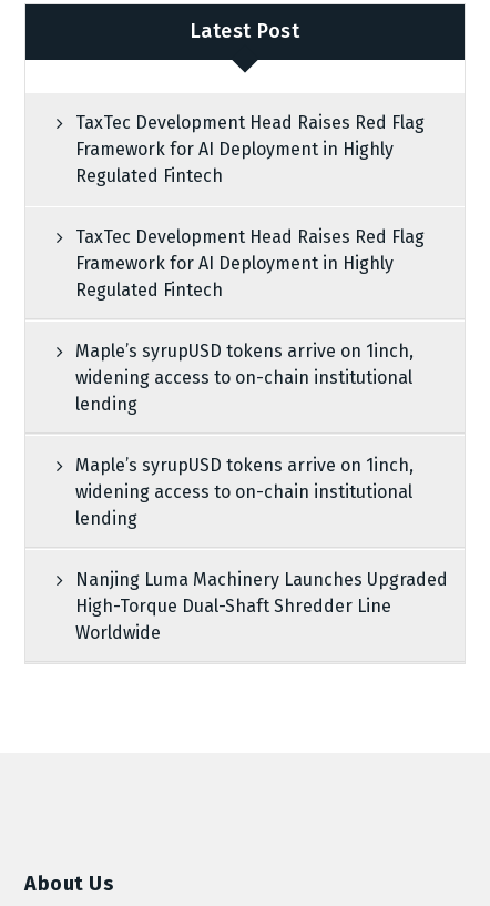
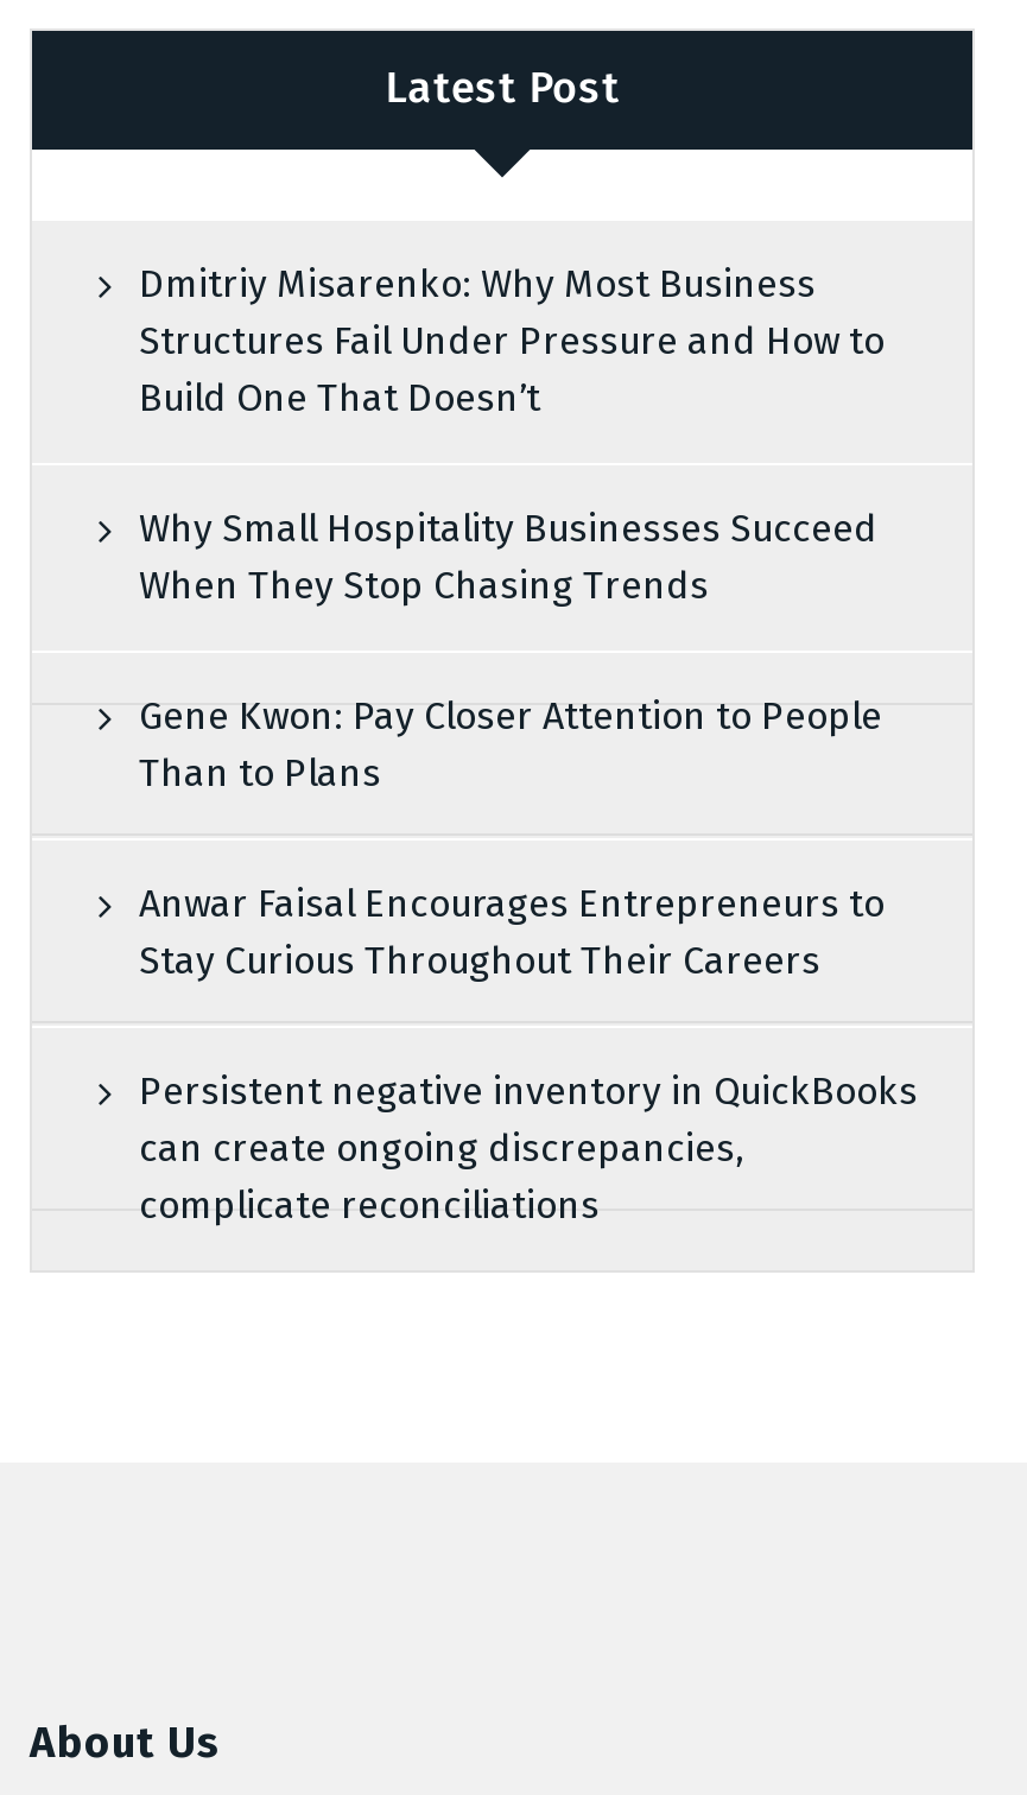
- TaxTec Development Head Raises Red Flag
- Framework for AI Deployment in Highly
- Regulated Fintech
+ Dmitriy Misarenko: Why Most Business
+ Structures Fail Under Pressure and How to
+ Build One That Doesn’t

- TaxTec Development Head Raises Red Flag
- Framework for AI Deployment in Highly
- Regulated Fintech
+ Why Small Hospitality Businesses Succeed
+ When They Stop Chasing Trends

- Maple’s syrupUSD tokens arrive on 1inch,
- widening access to on-chain institutional
- lending
+ Gene Kwon: Pay Closer Attention to People
+ Than to Plans

- Maple’s syrupUSD tokens arrive on 1inch,
- widening access to on-chain institutional
- lending
+ Anwar Faisal Encourages Entrepreneurs to
+ Stay Curious Throughout Their Careers

- Nanjing Luma Machinery Launches Upgraded
- High-Torque Dual-Shaft Shredder Line
- Worldwide
+ Persistent negative inventory in QuickBooks
+ can create ongoing discrepancies,
+ complicate reconciliations
